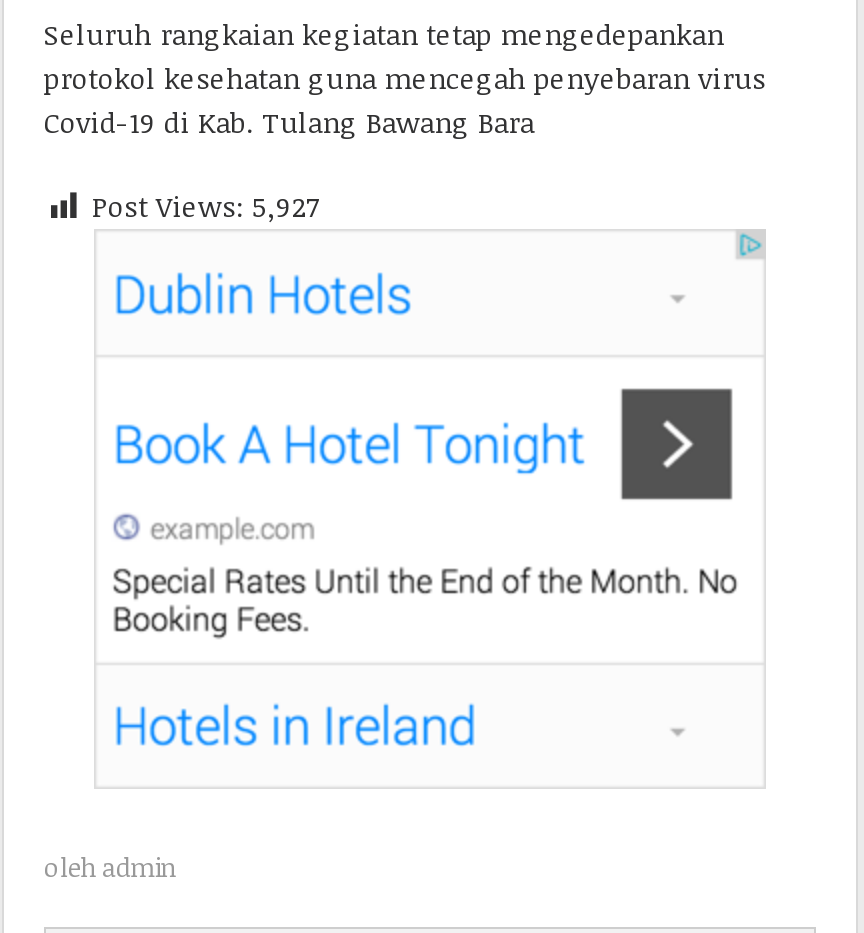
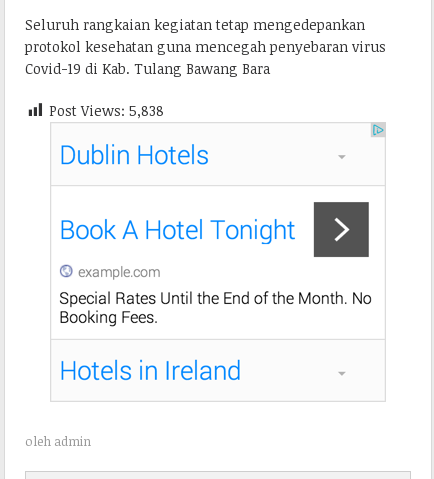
- Post Views: 5,927
+ Post Views: 5,838
